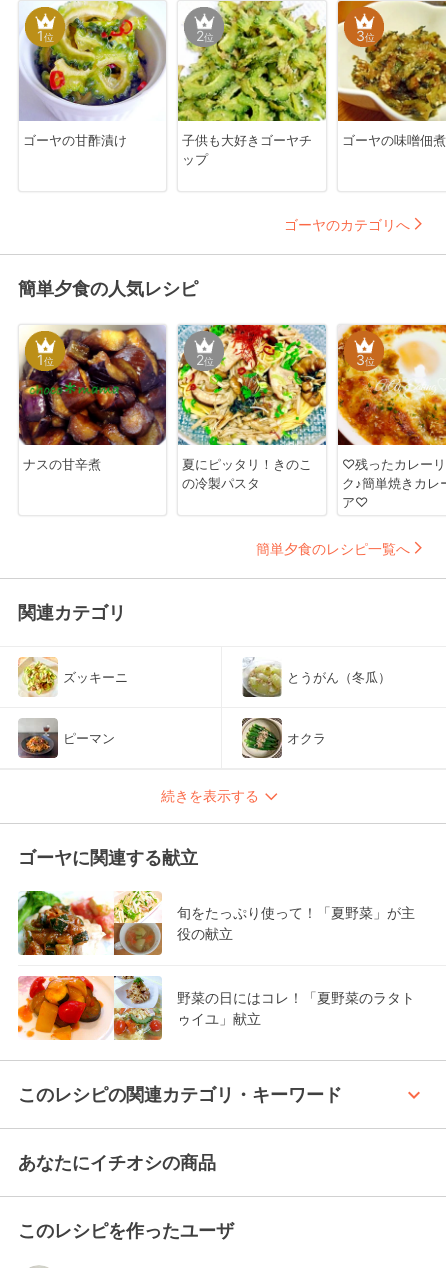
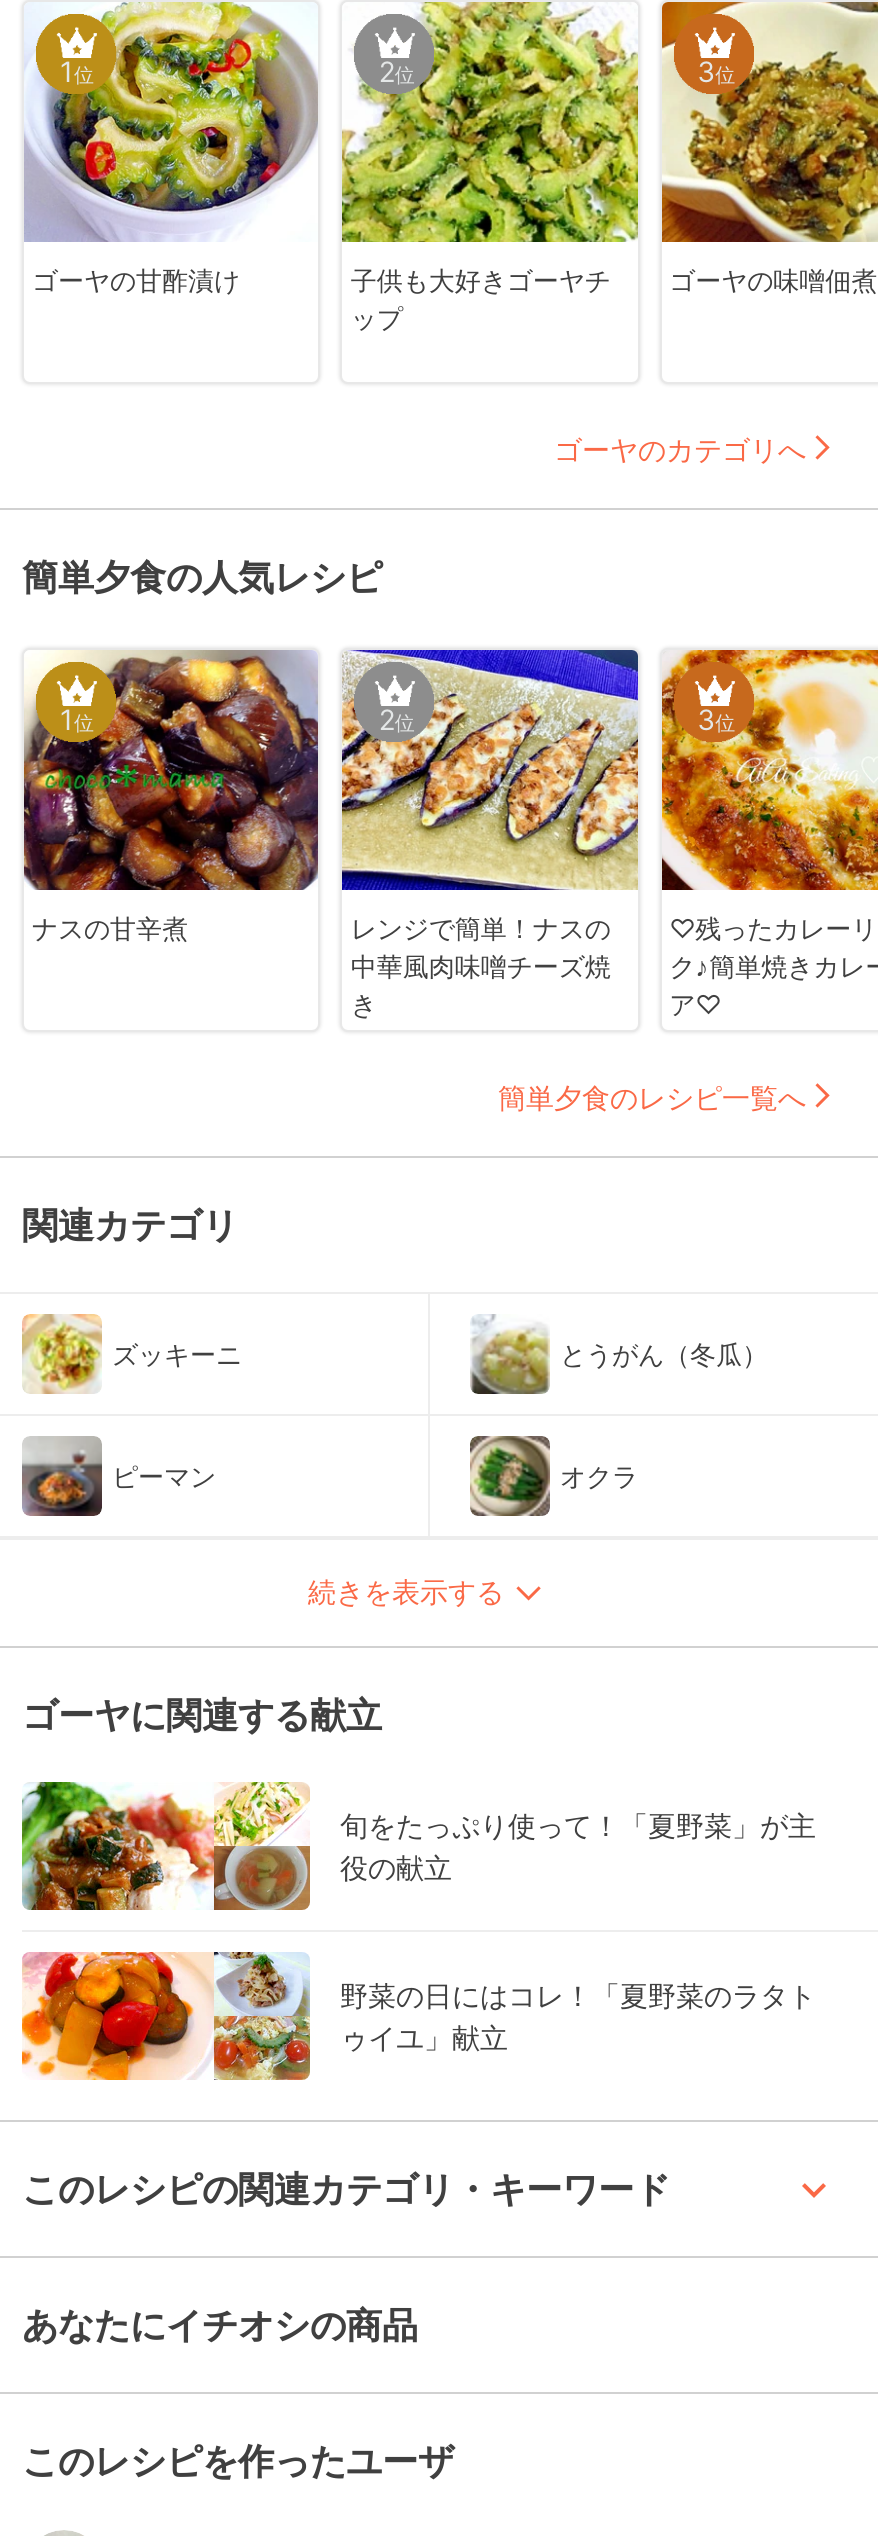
- [image]
- 夏にピッタリ！きのこ
- の冷製パスタ
+ [image]
+ レンジで簡単！ナスの
+ 中華風肉味噌チーズ焼
+ き
